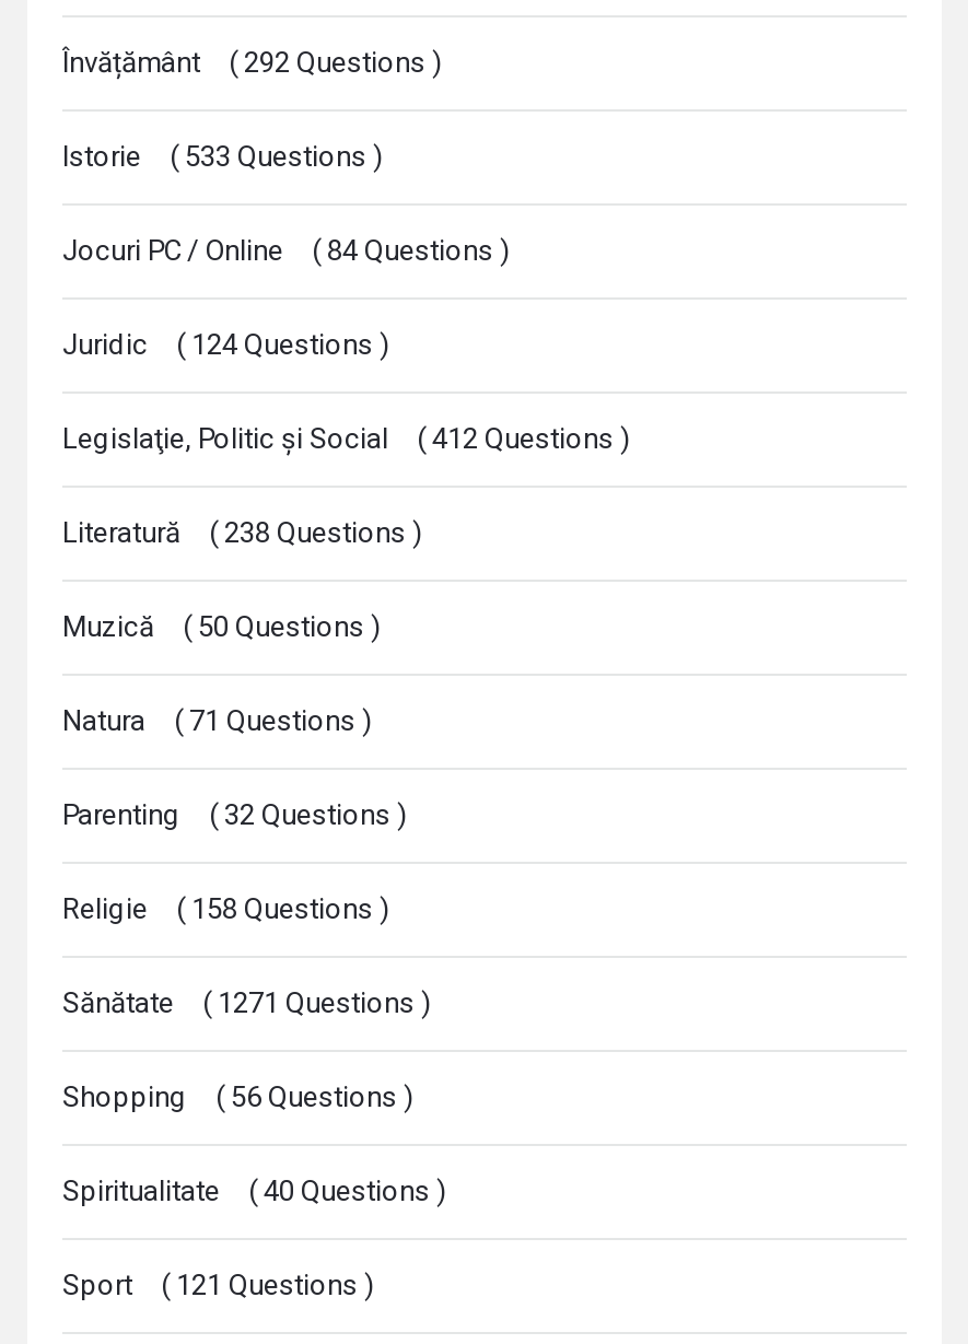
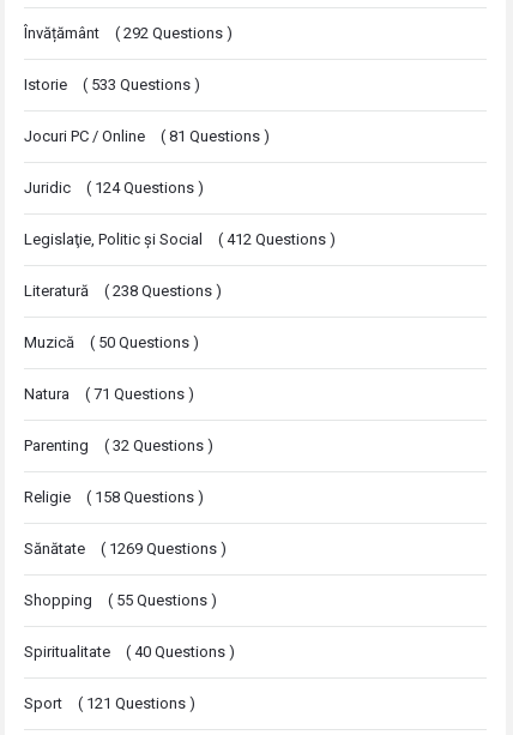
- Jocuri PC / Online ( 84 Questions )
+ Jocuri PC / Online ( 81 Questions )

- Sănătate ( 1271 Questions )
+ Sănătate ( 1269 Questions )

- Shopping ( 56 Questions )
+ Shopping ( 55 Questions )
